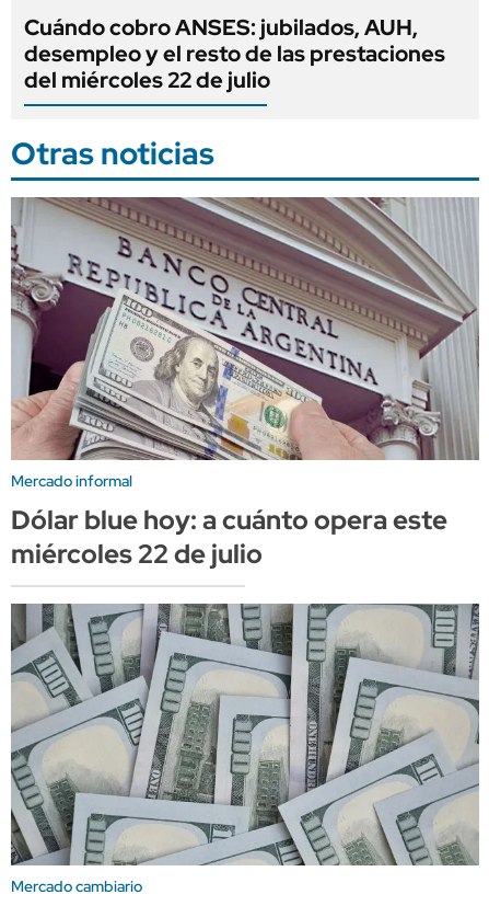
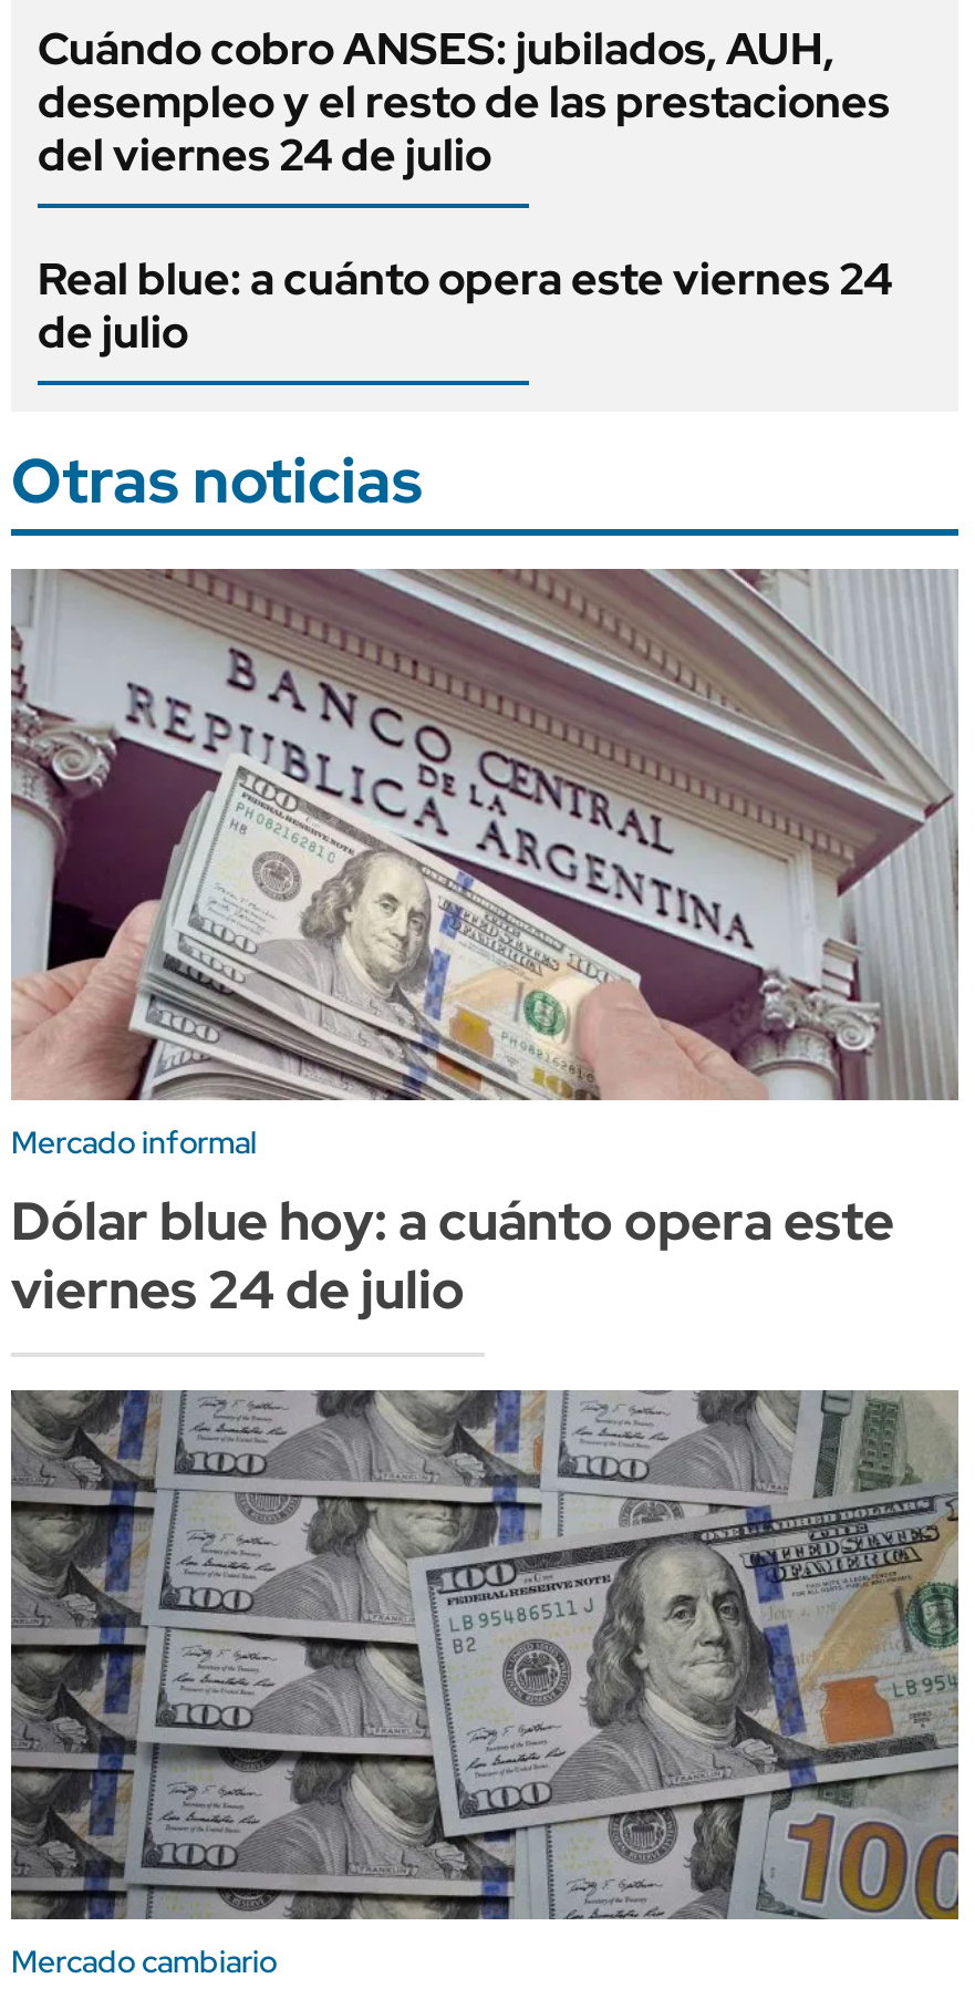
- del miércoles 22 de julio
+ del viernes 24 de julio
+ Real blue: a cuánto opera este viernes 24
+ de julio

- miércoles 22 de julio
+ viernes 24 de julio

- [image]
+ [image]
